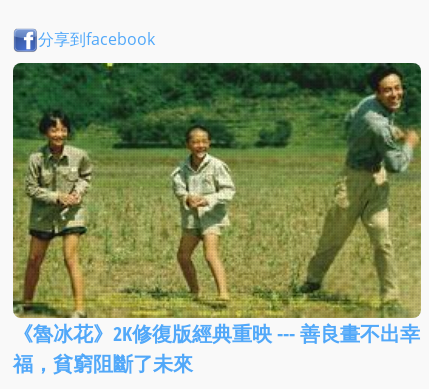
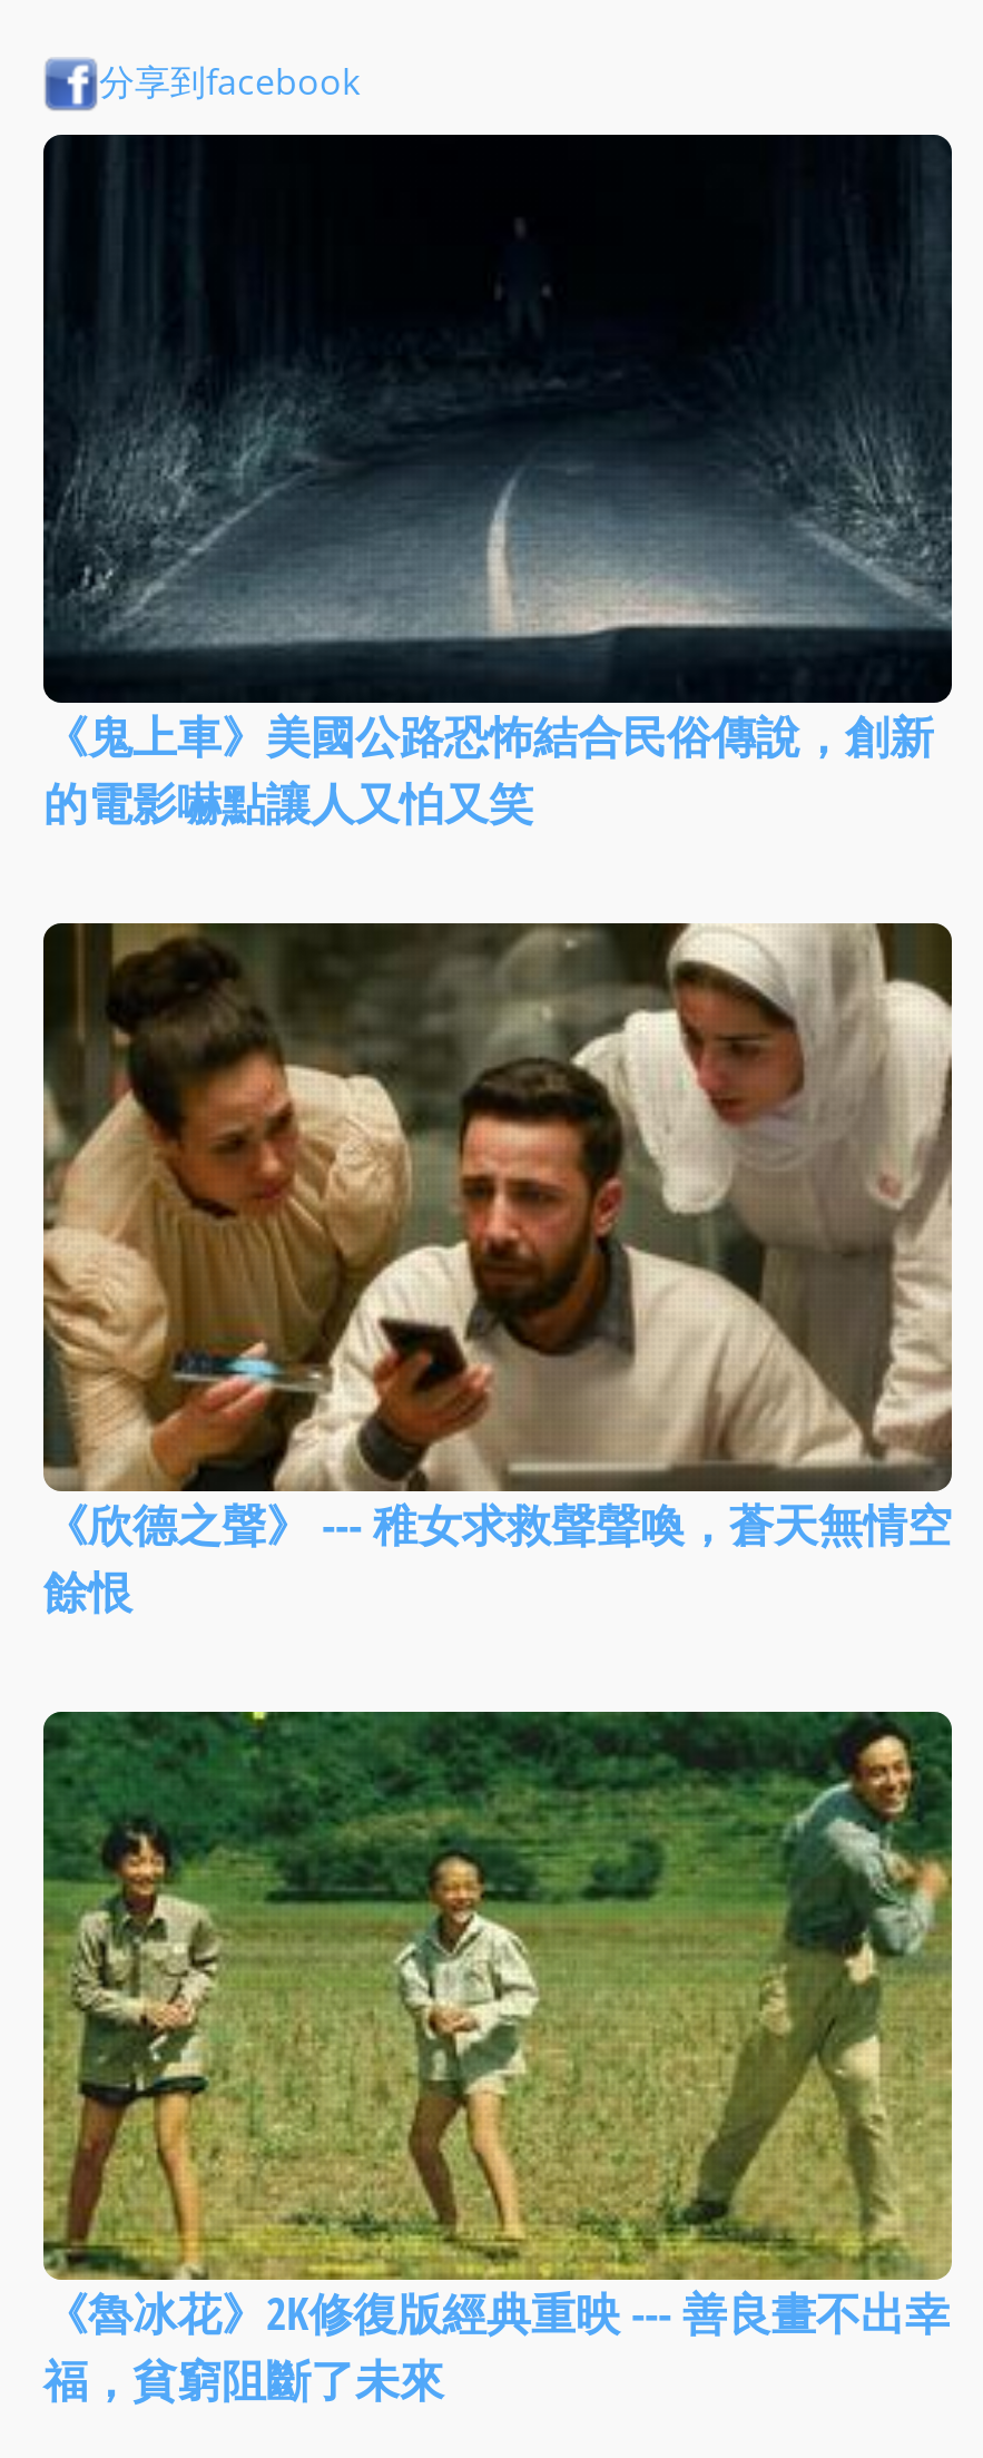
+ [image]
+ 《鬼上車》美國公路恐怖結合民俗傳說，創新
+ 的電影嚇點讓人又怕又笑

+ [image]
+ 《欣德之聲》 --- 稚女求救聲聲喚，蒼天無情空
+ 餘恨
